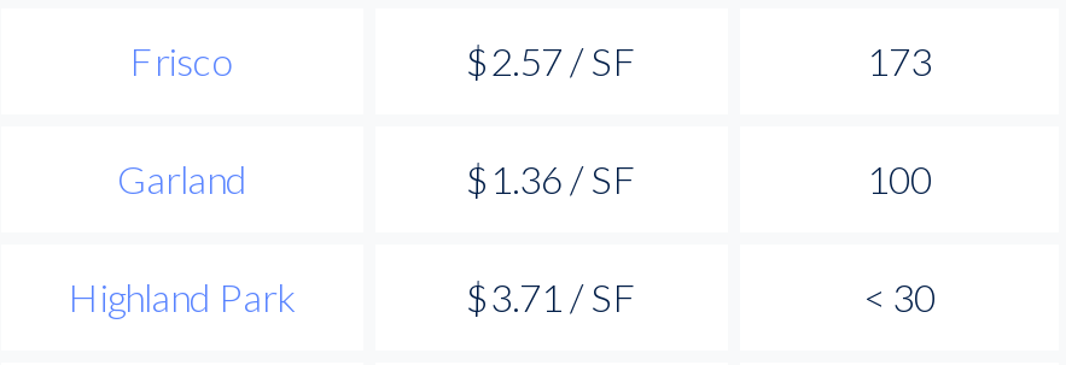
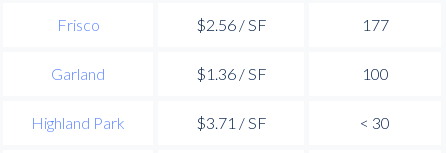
- $2.57 / SF
+ $2.56 / SF

- 173
+ 177
